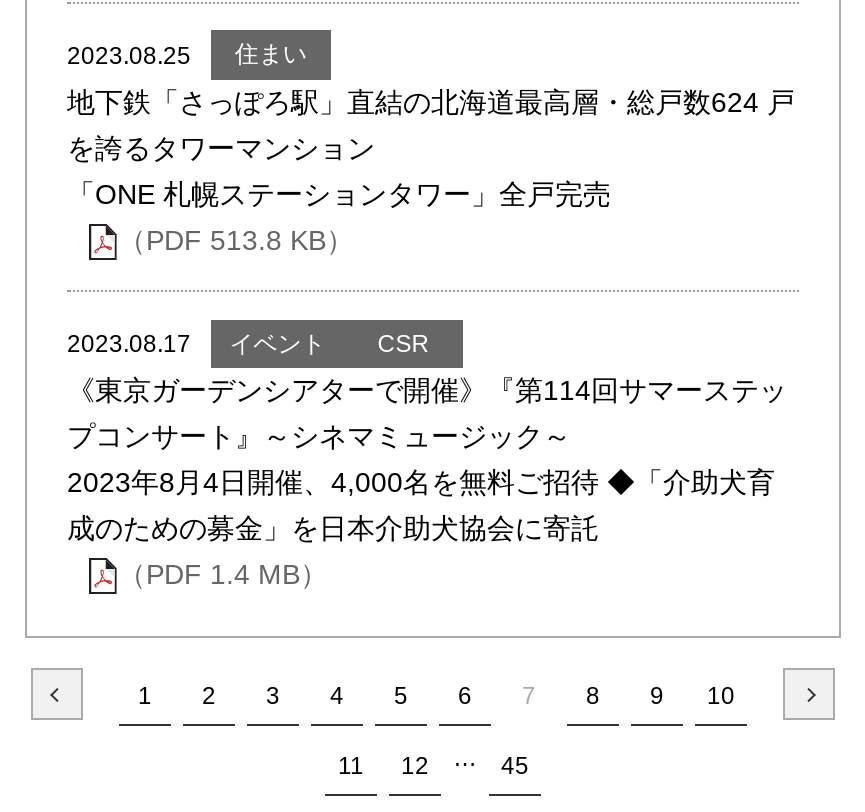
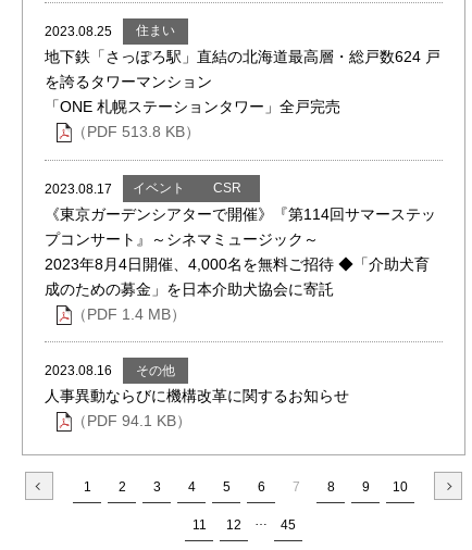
+ 2023.08.16
+ その他
+ 人事異動ならびに機構改革に関するお知らせ
+ （PDF 94.1 KB）
